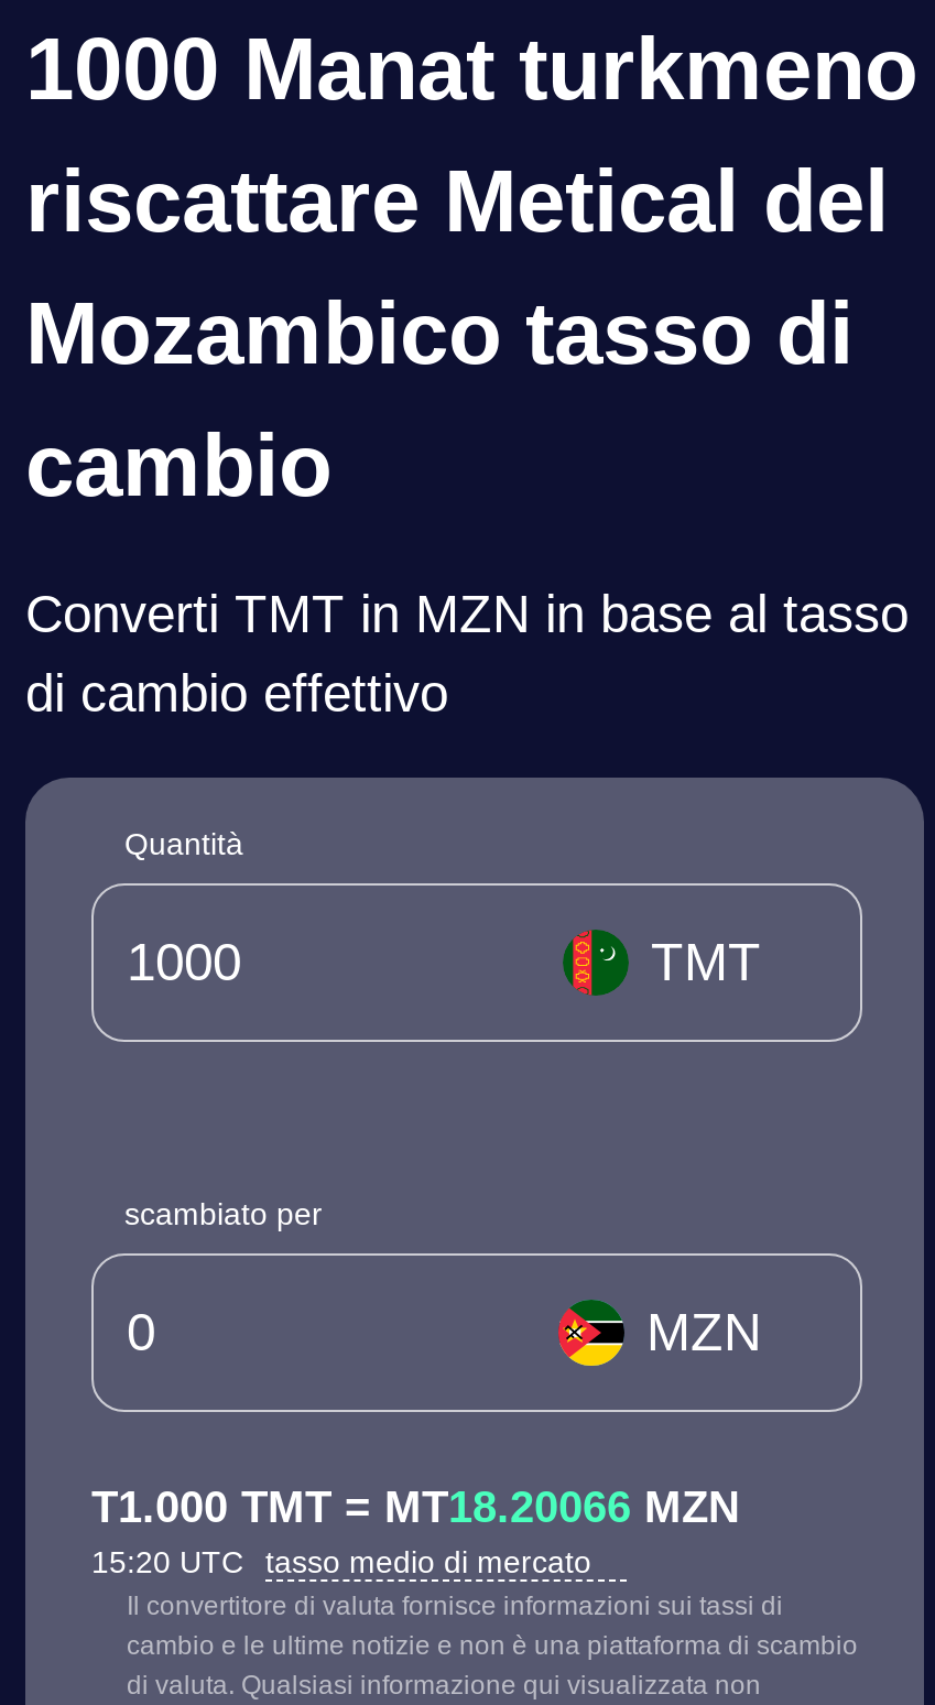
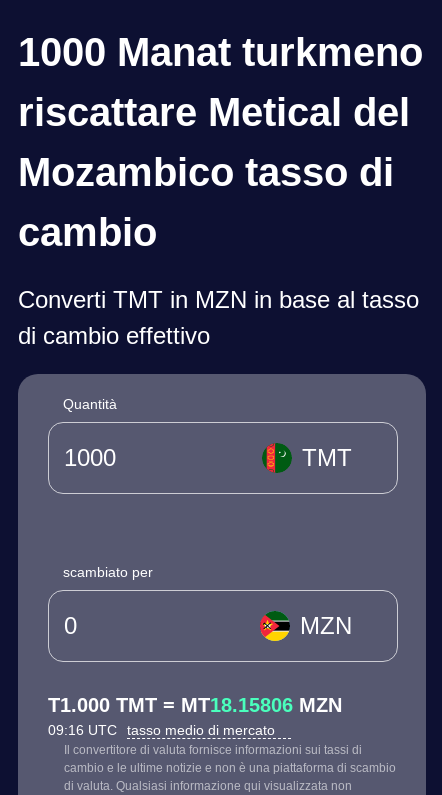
- T1.000 TMT = MT18.20066 MZN
+ T1.000 TMT = MT18.15806 MZN

- 15:20 UTC tasso medio di mercato
+ 09:16 UTC tasso medio di mercato
